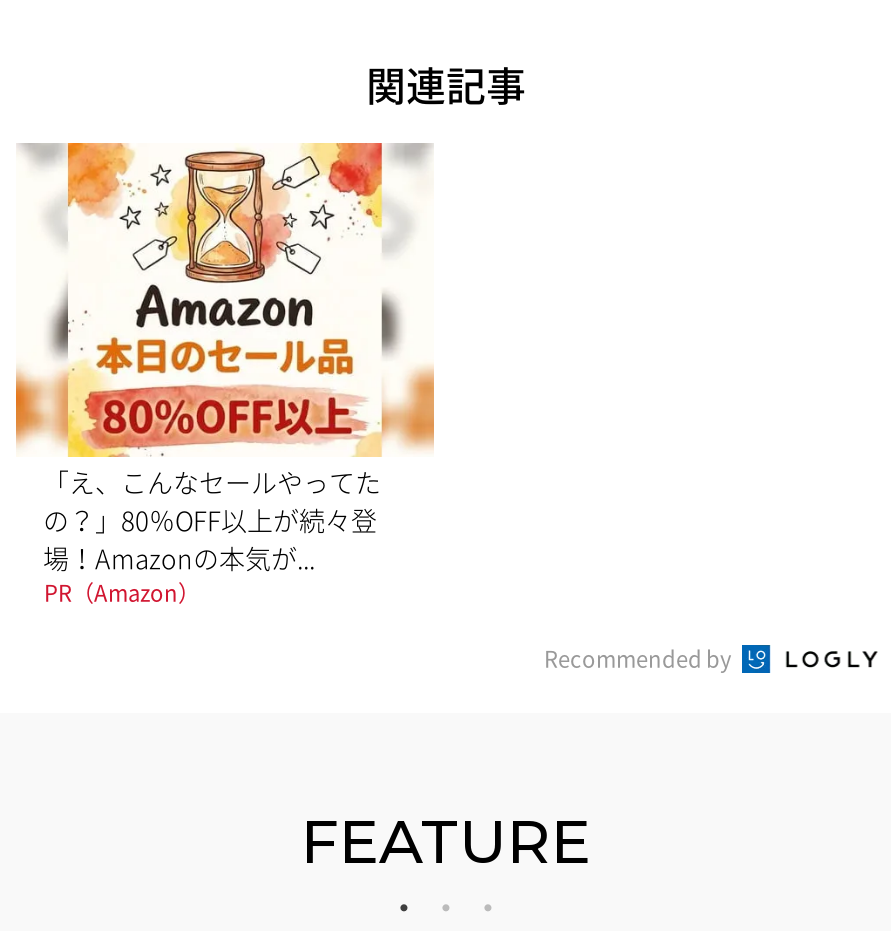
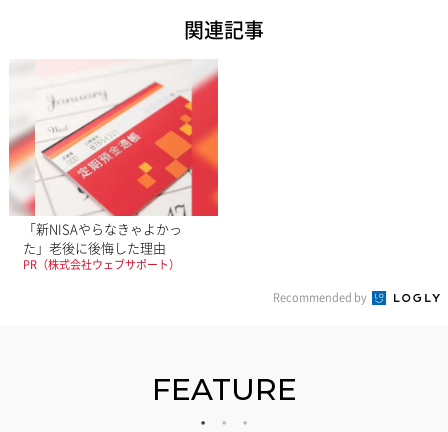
- [image]
- 「え、こんなセールやってた
- の？」80％OFF以上が続々登
- 場！Amazonの本気が...
- PR（Amazon）
+ [image]
+ 「新NISAやらなきゃよかっ
+ た」老後に後悔した理由
+ PR（株式会社ウェブサポート）
